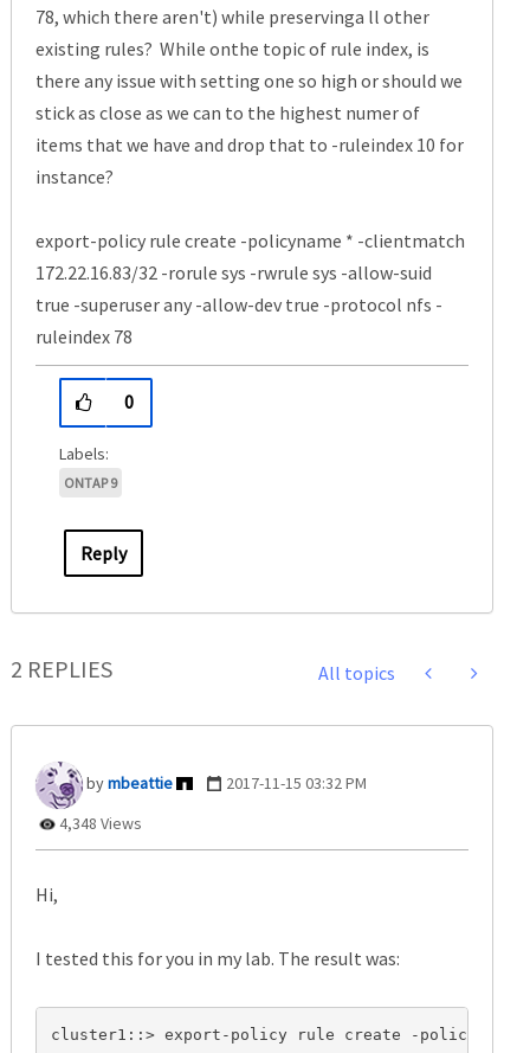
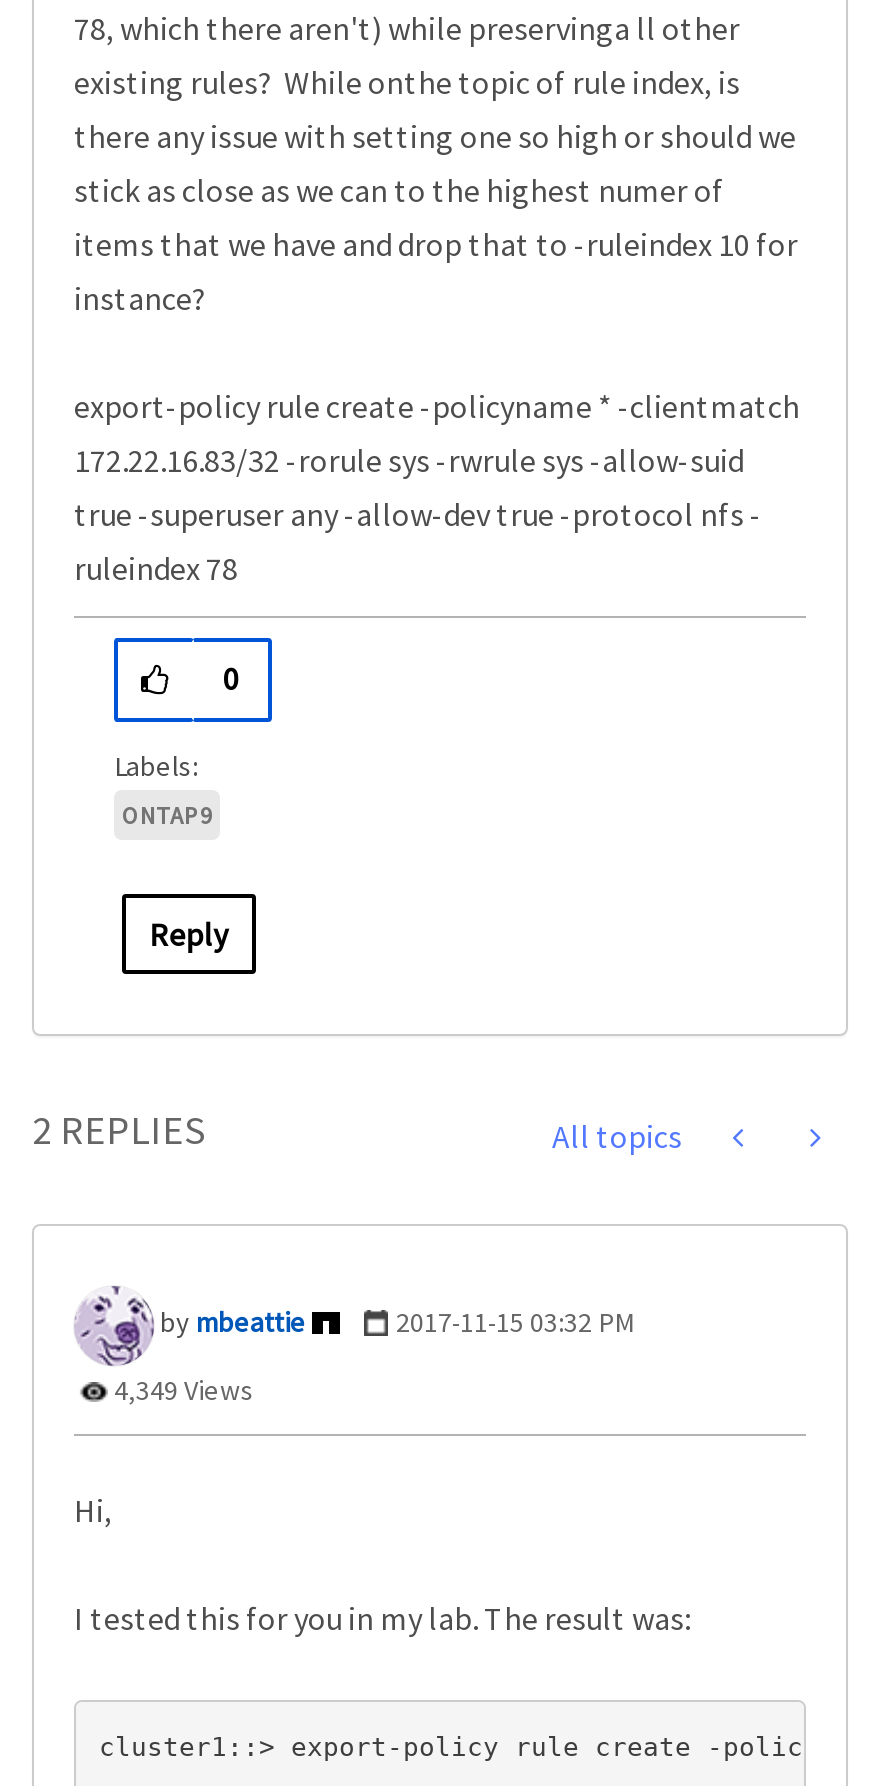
- 4,348 Views
+ 4,349 Views
